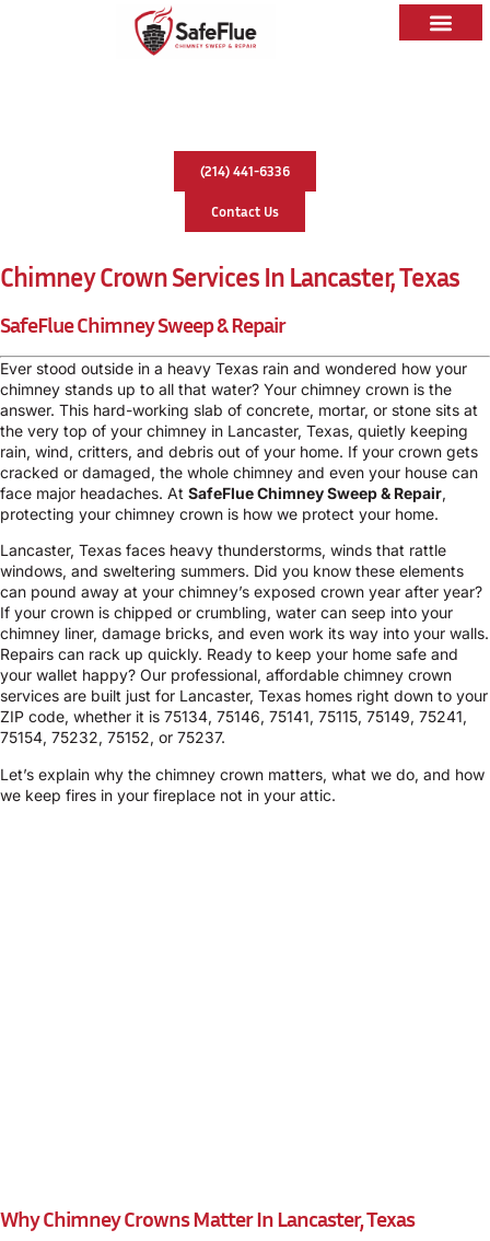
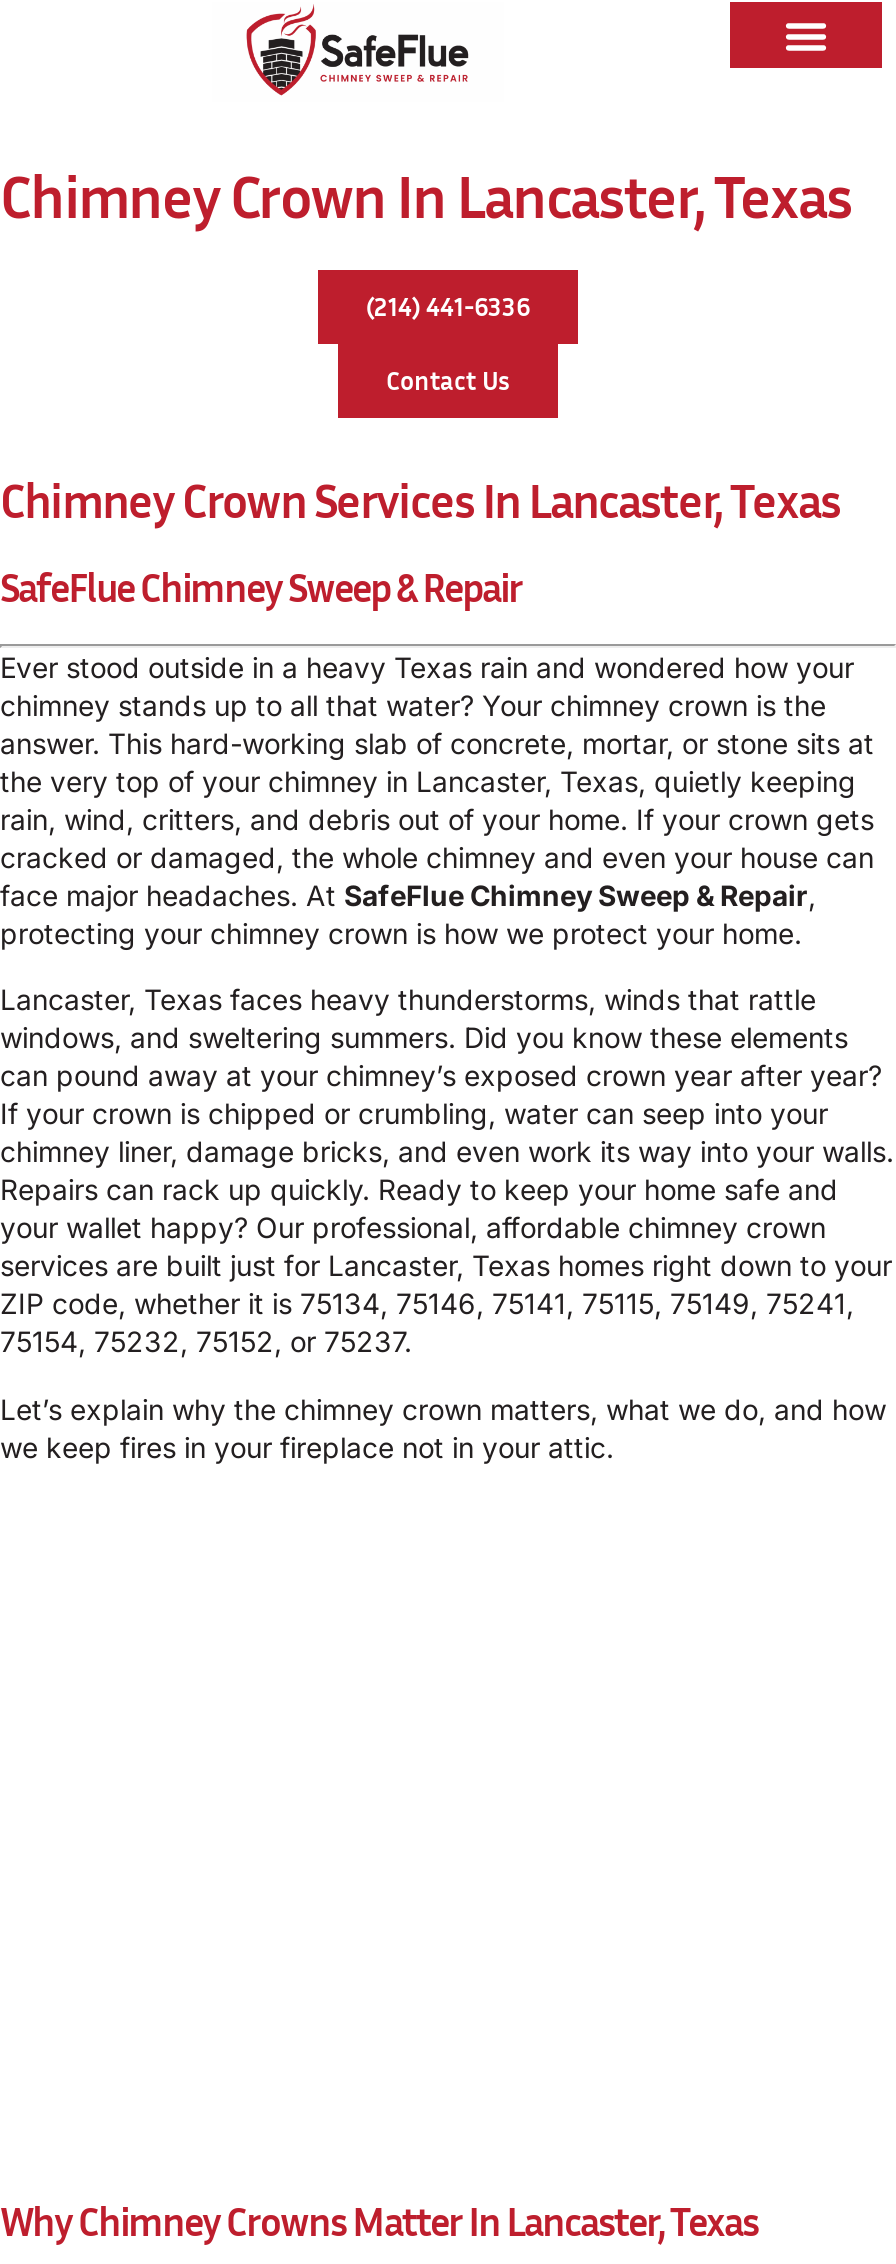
+ Chimney Crown In Lancaster, Texas
